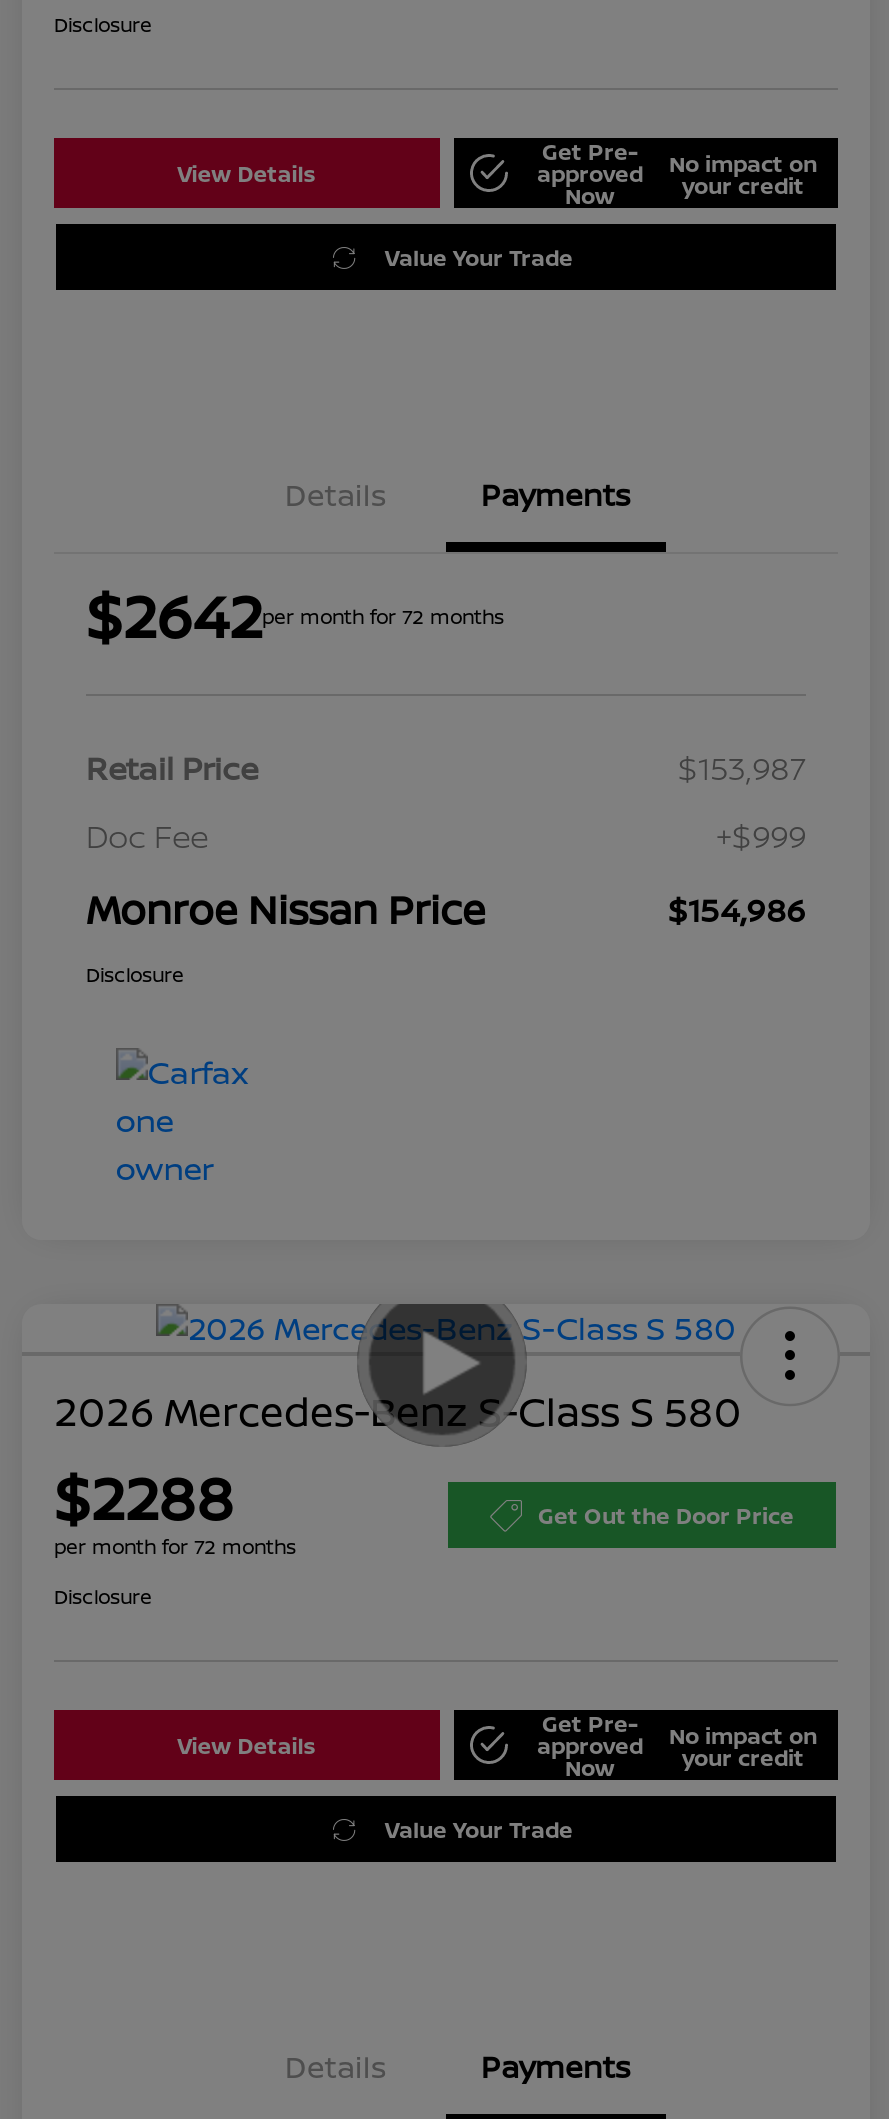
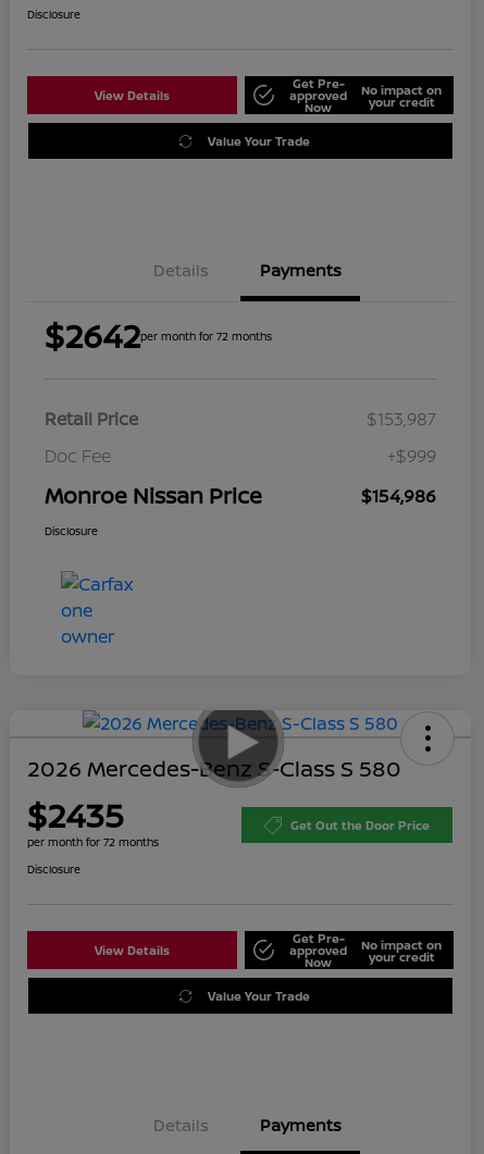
- $2288
+ $2435
